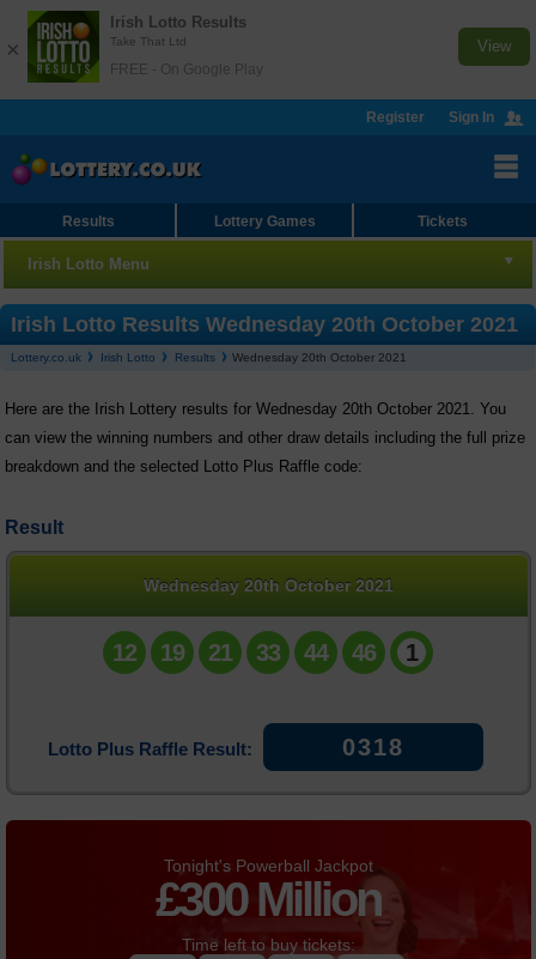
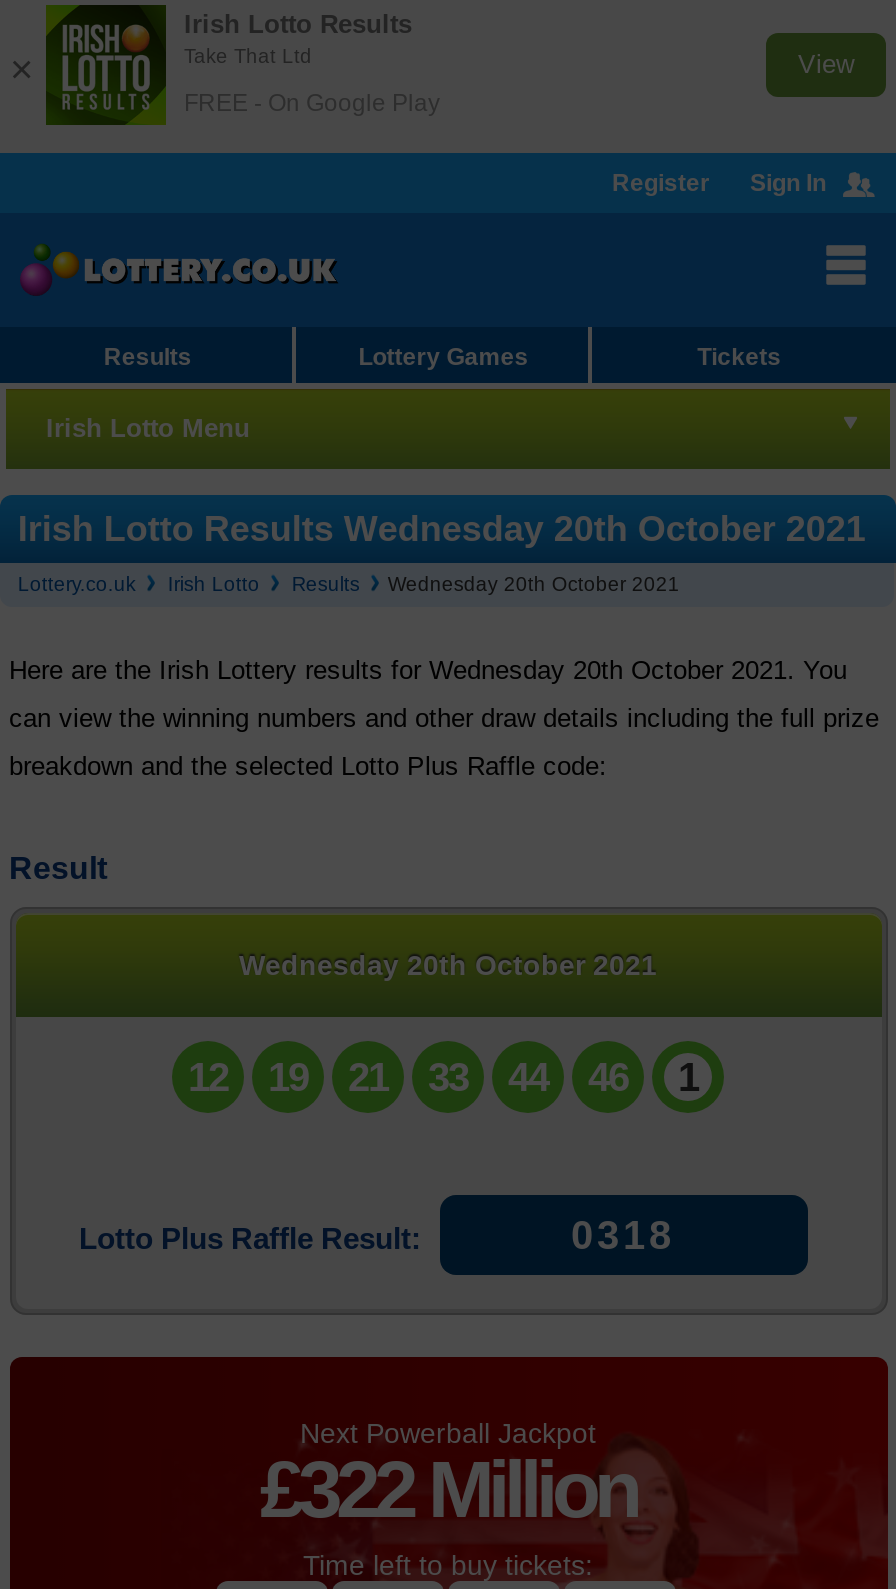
- Tonight's Powerball Jackpot
+ Next Powerball Jackpot

- £300 Million
+ £322 Million
